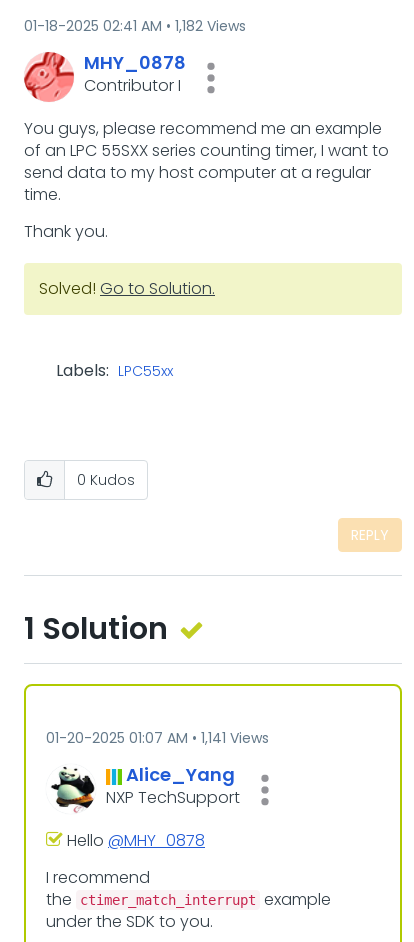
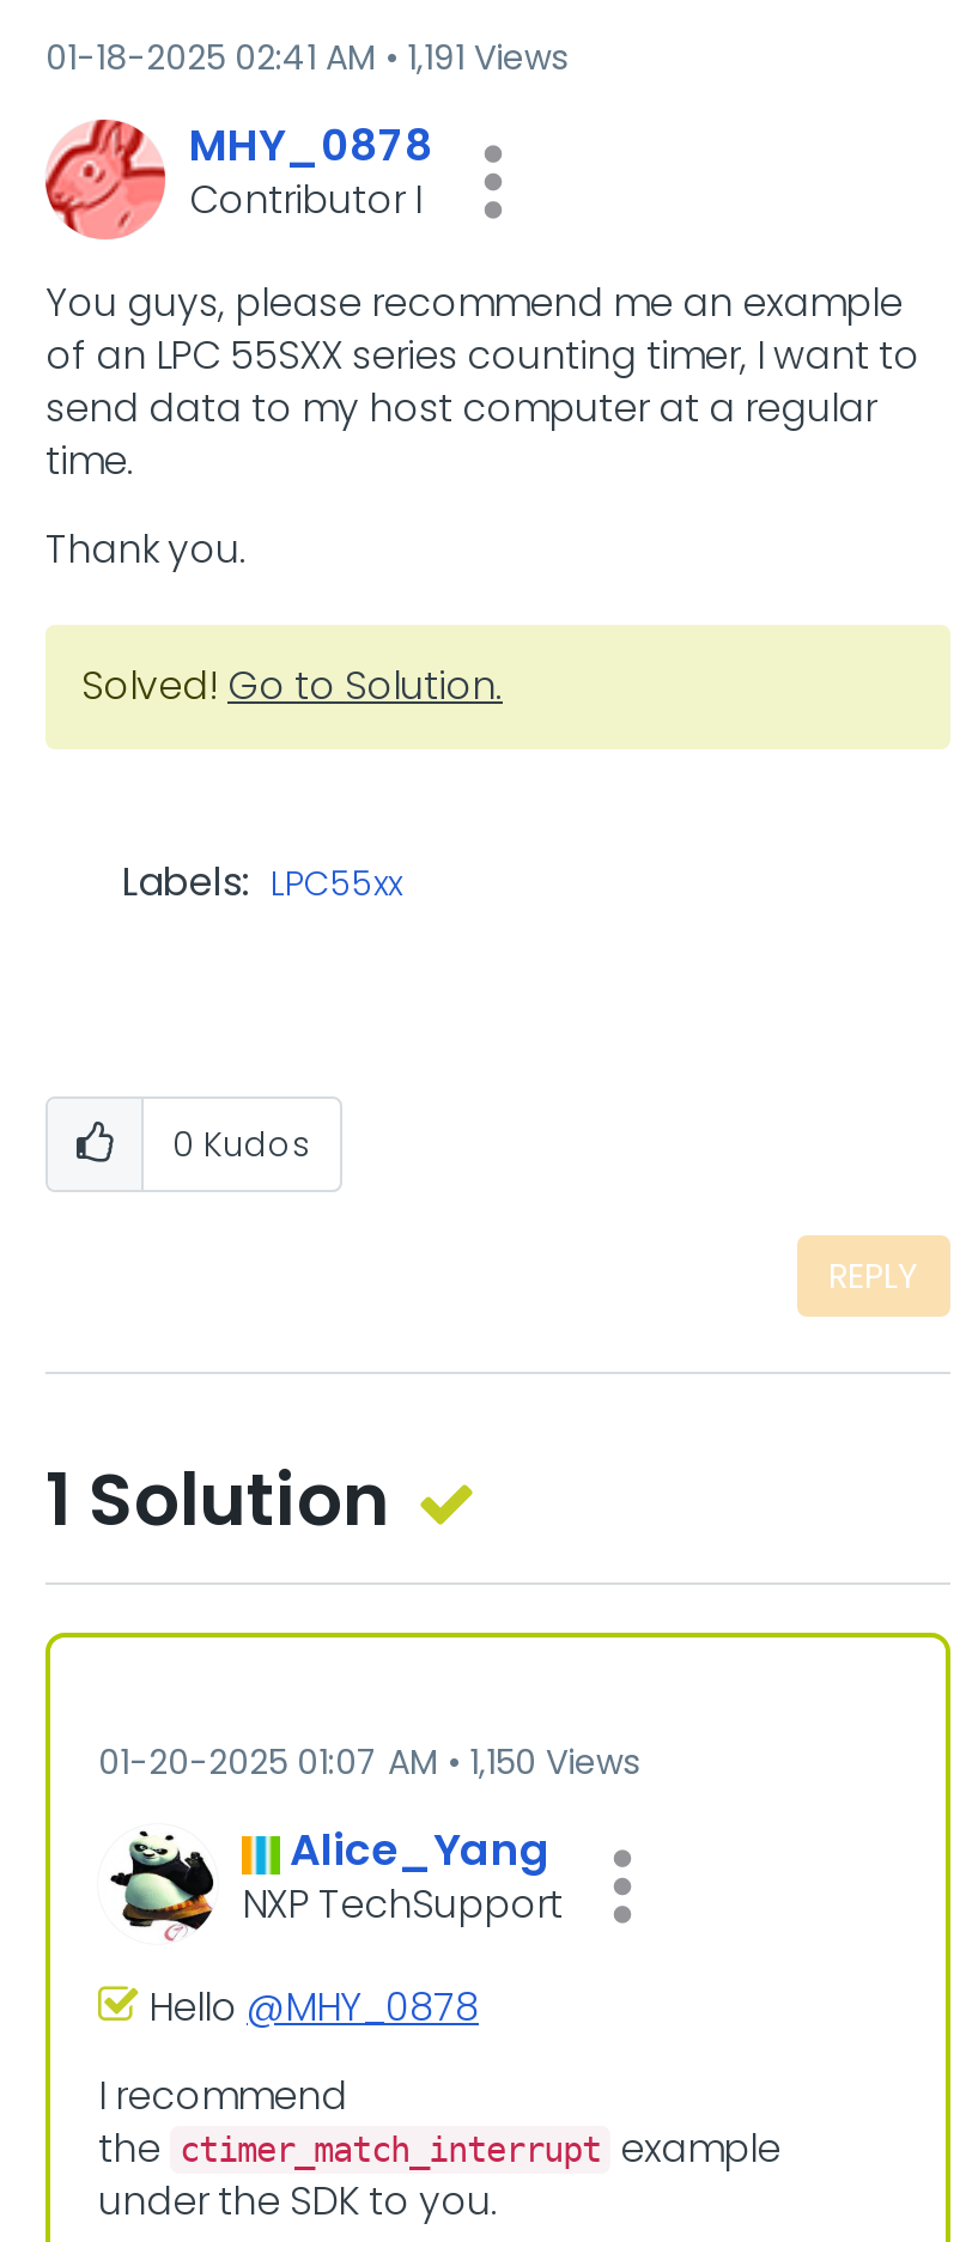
- 01-18-2025 02:41 AM 1,182 Views
+ 01-18-2025 02:41 AM 1,191 Views

- 01-20-2025 01:07 AM 1,141 Views
+ 01-20-2025 01:07 AM 1,150 Views
